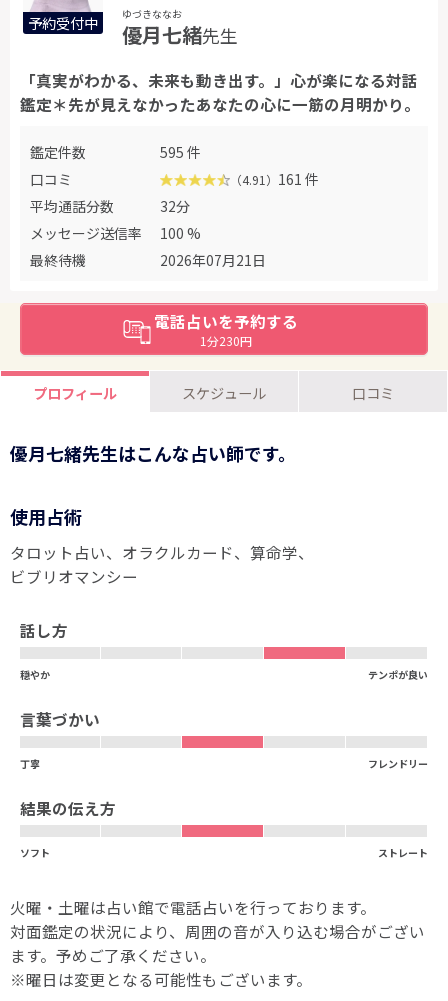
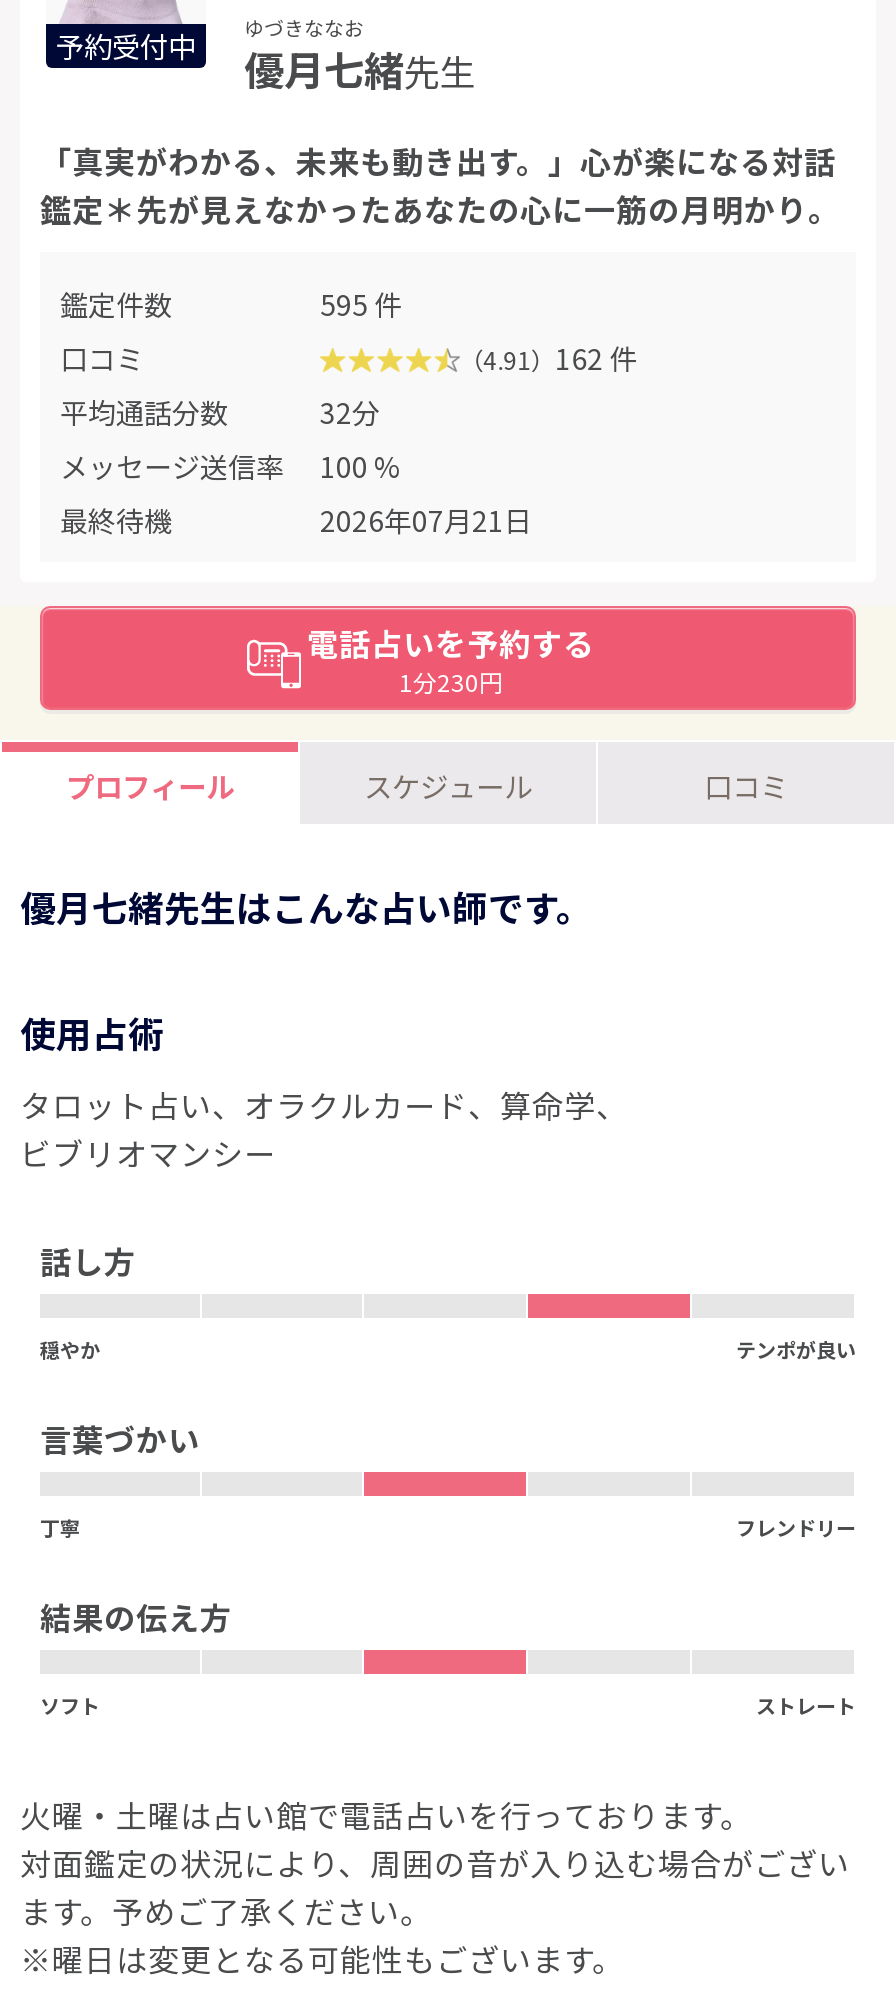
- （4.91）161 件
+ （4.91）162 件
